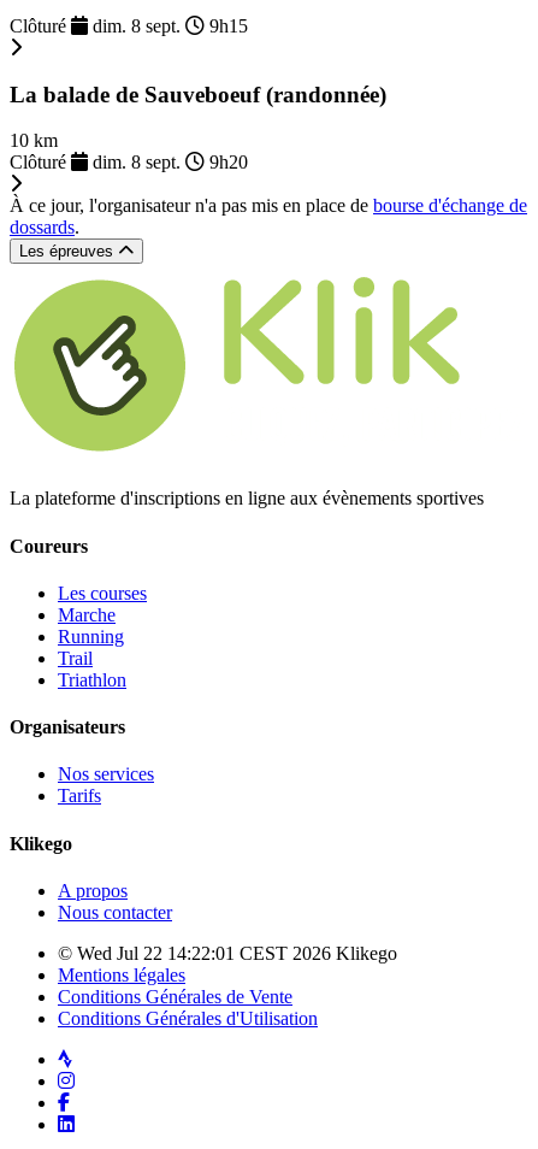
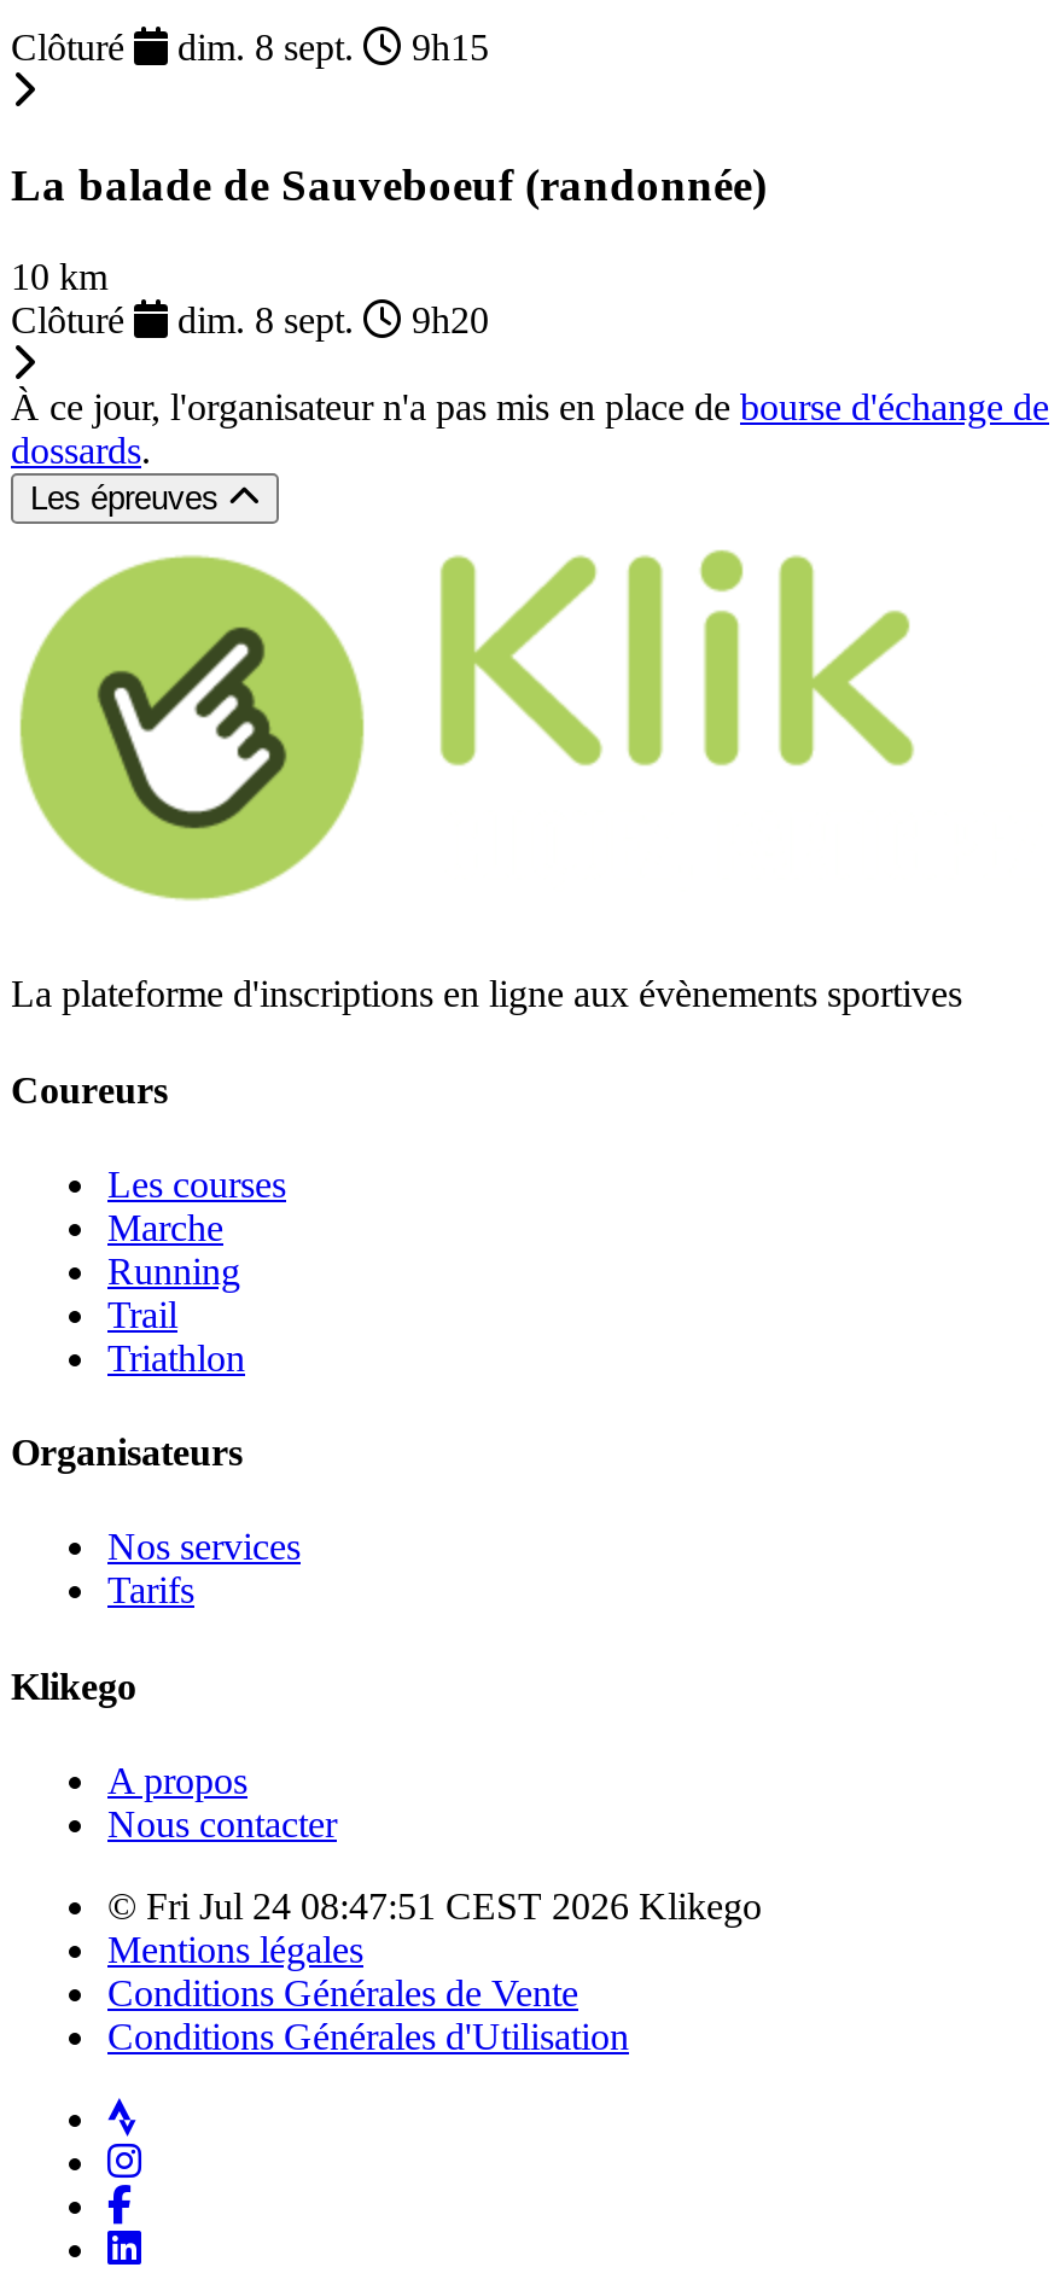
- © Wed Jul 22 14:22:01 CEST 2026 Klikego
+ © Fri Jul 24 08:47:51 CEST 2026 Klikego
